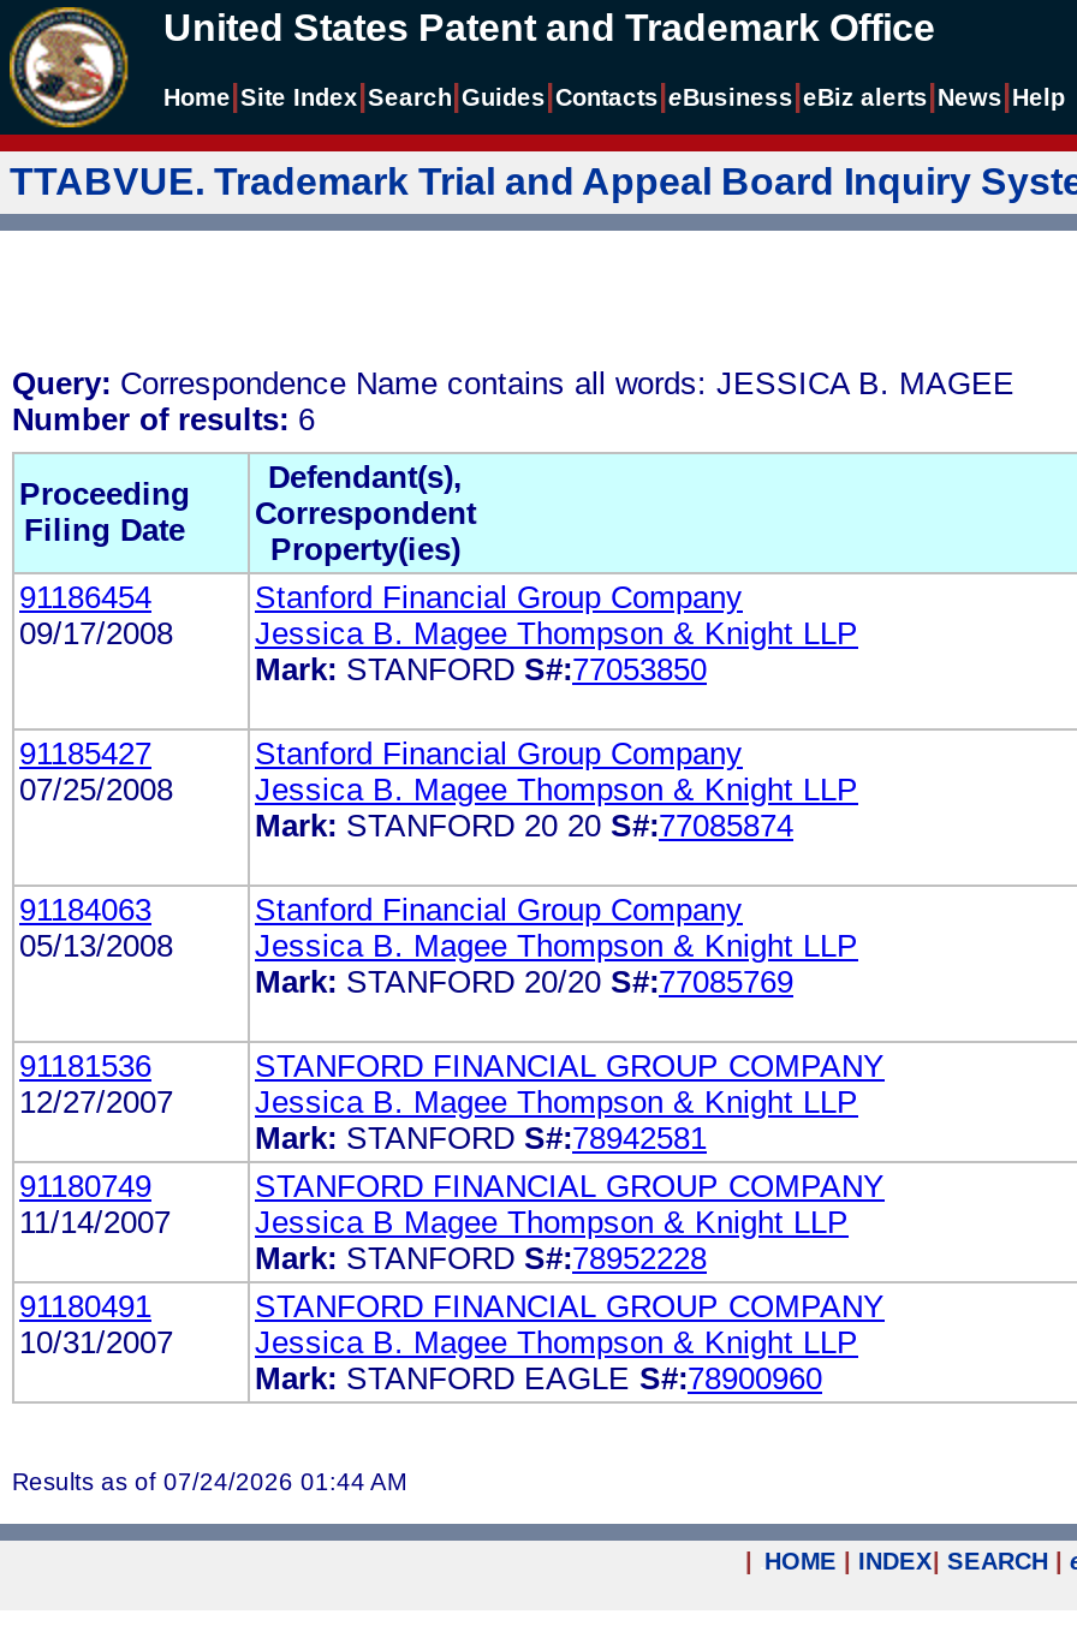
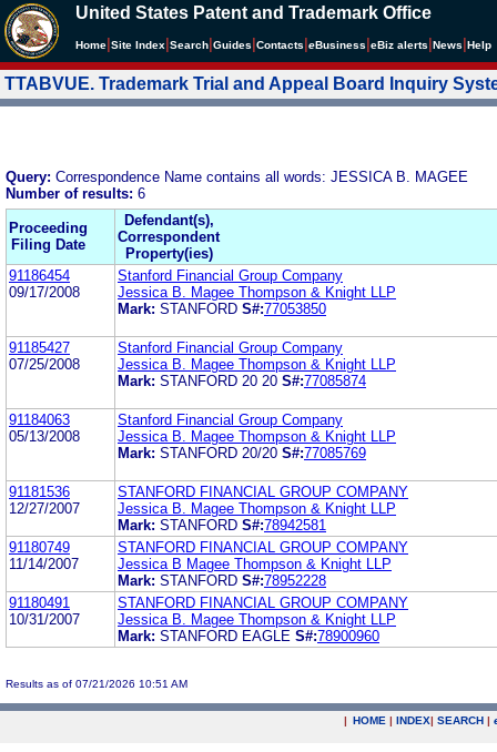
- Results as of 07/24/2026 01:44 AM
+ Results as of 07/21/2026 10:51 AM
